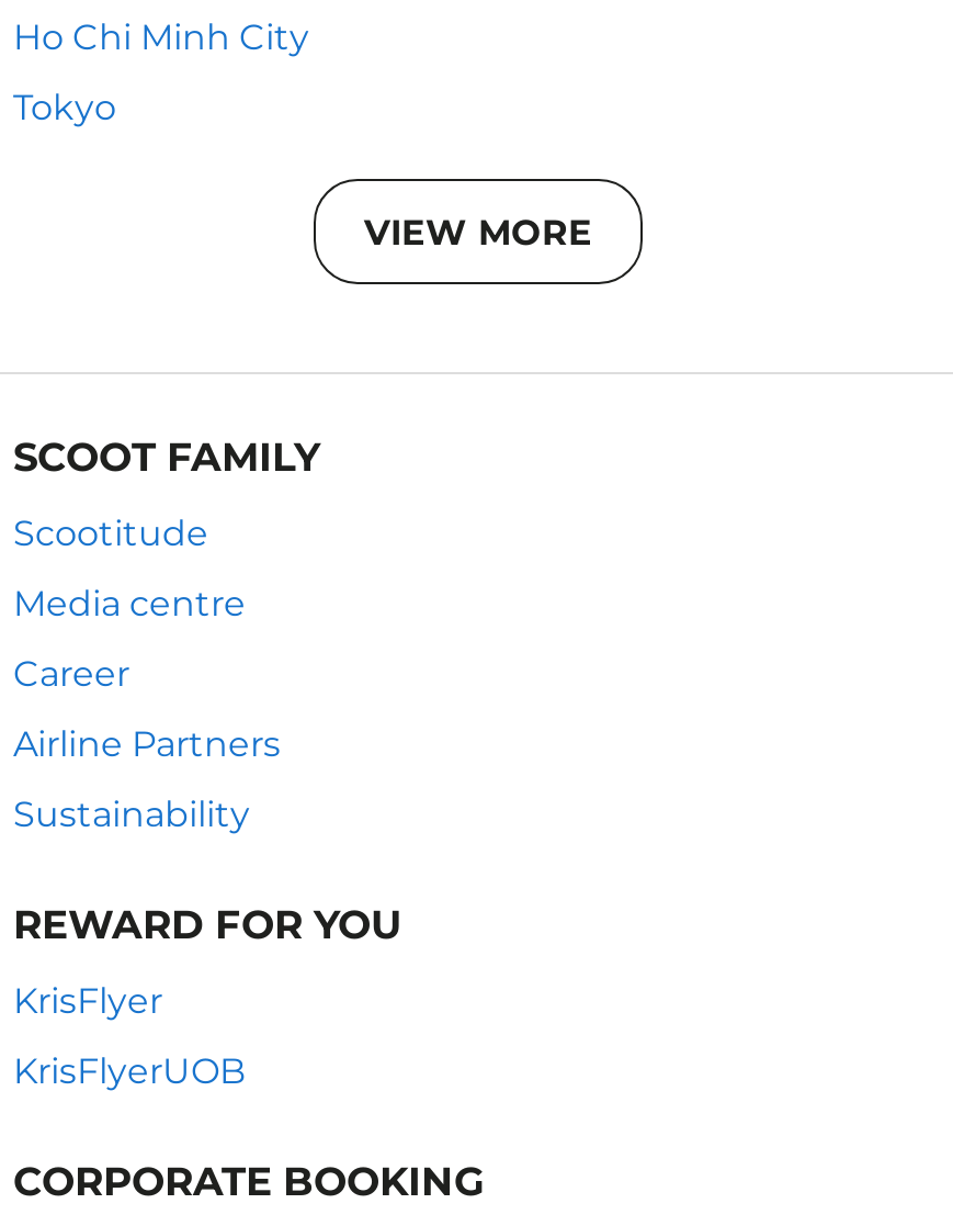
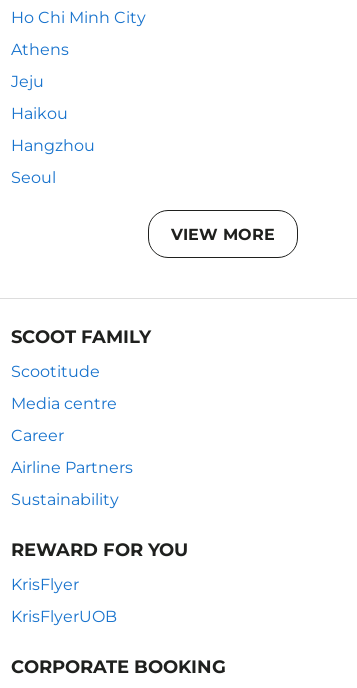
- Tokyo
+ Athens
+ Jeju
+ Haikou
+ Hangzhou
+ Seoul
